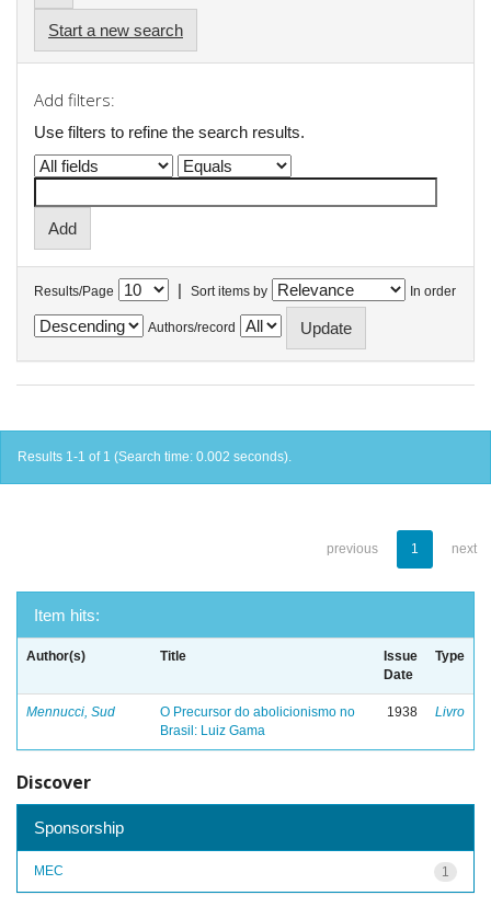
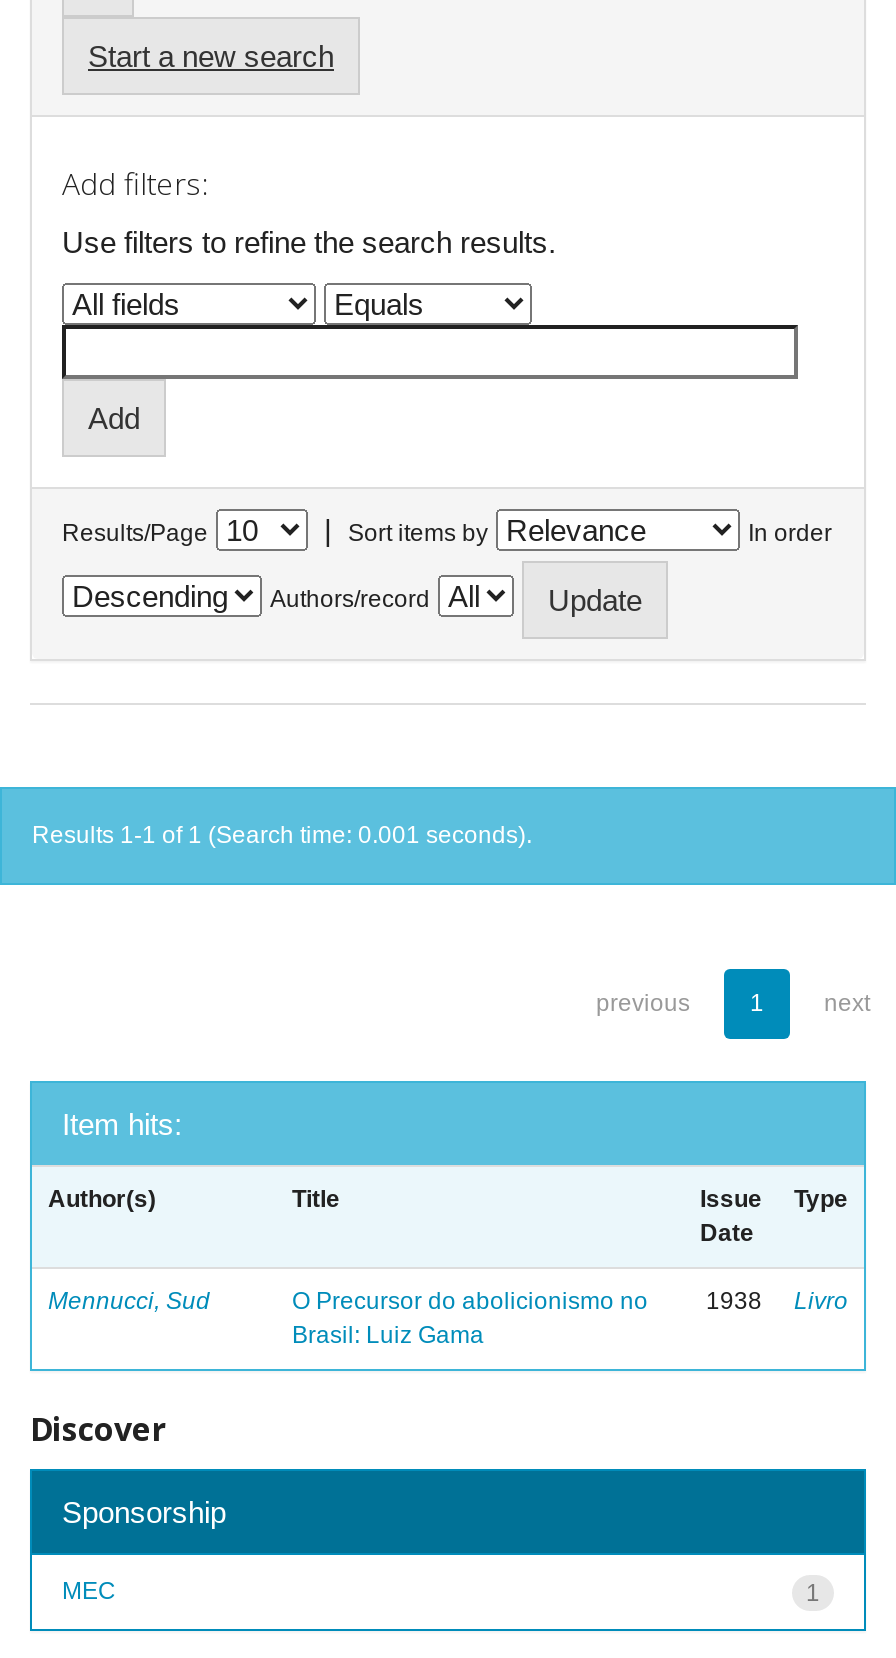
- Results 1-1 of 1 (Search time: 0.002 seconds).
+ Results 1-1 of 1 (Search time: 0.001 seconds).
